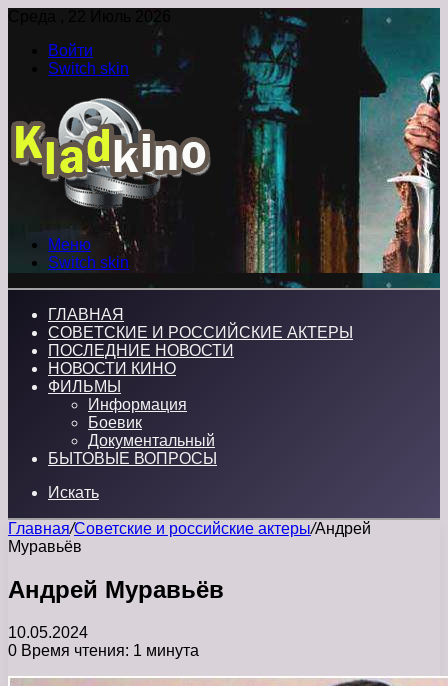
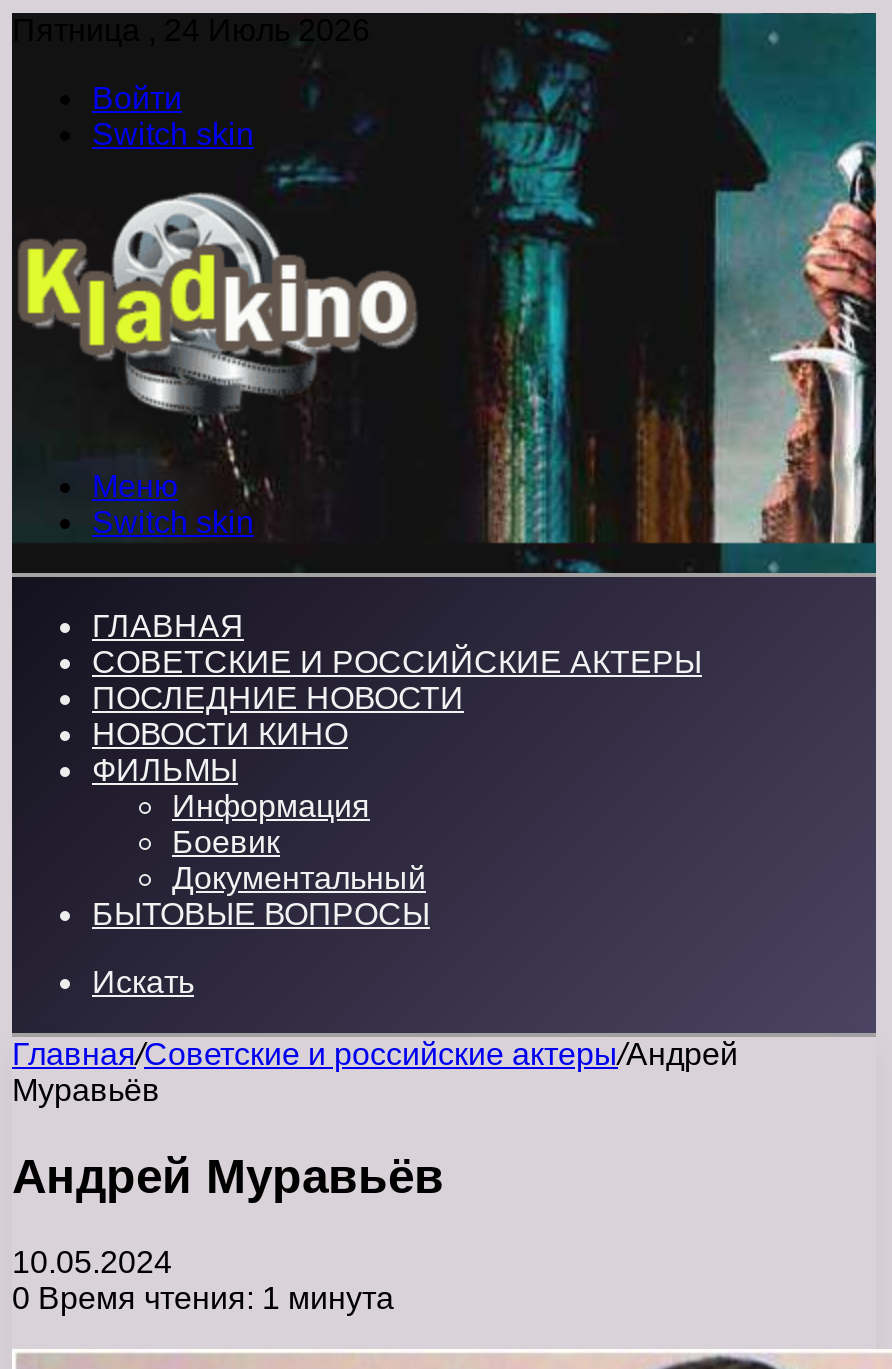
- Среда , 22 Июль 2026
+ Пятница , 24 Июль 2026
